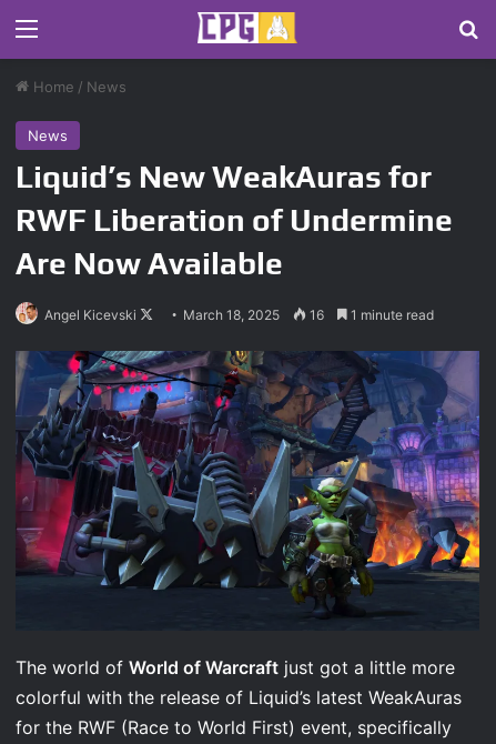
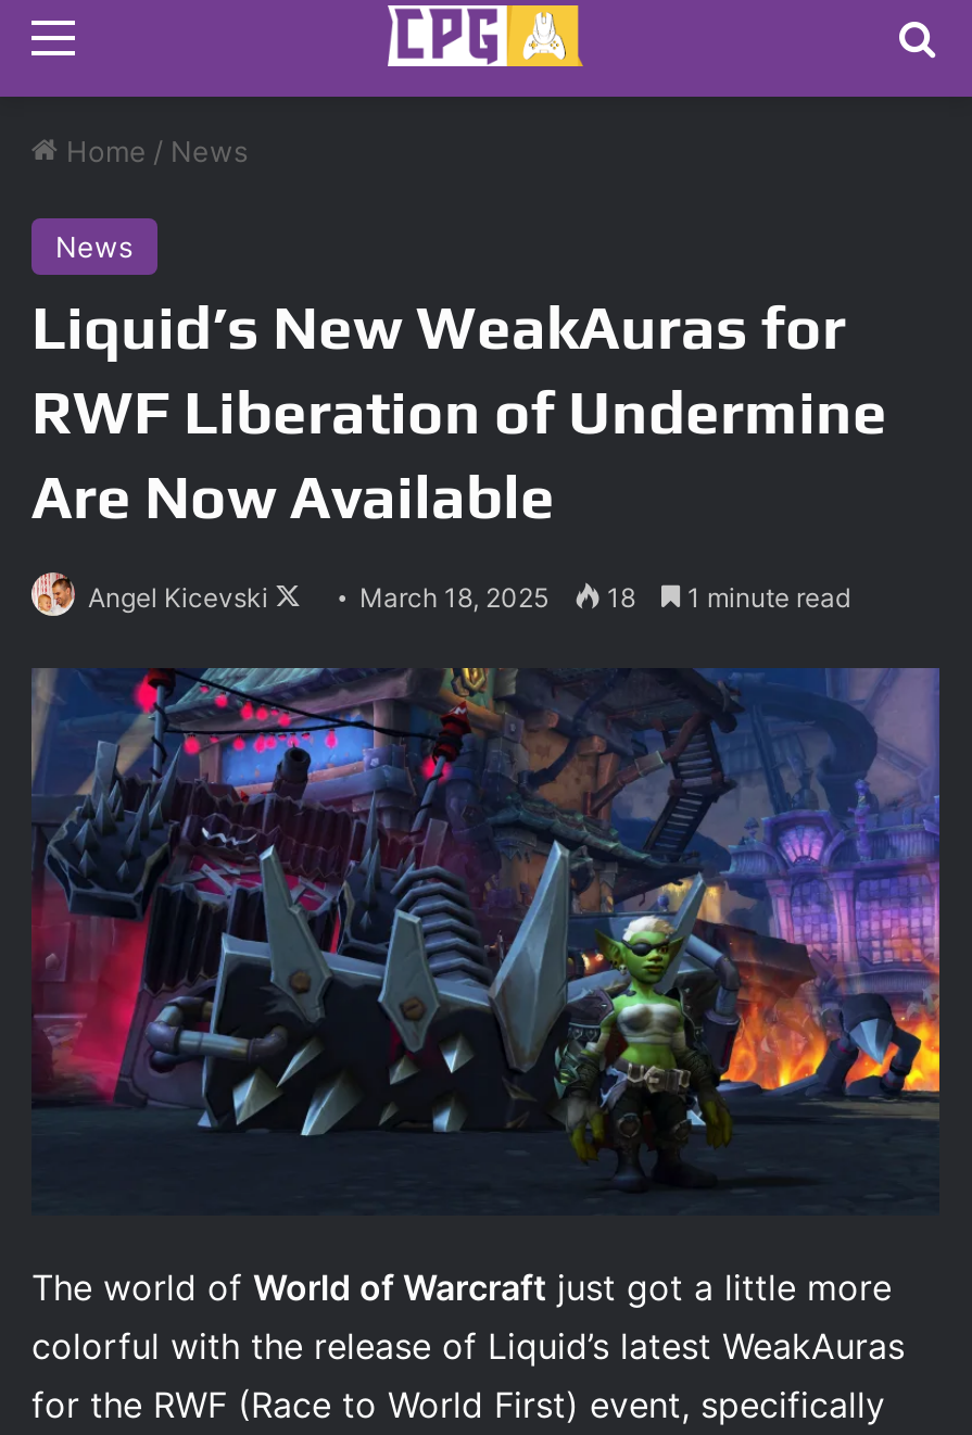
- 16
+ 18
